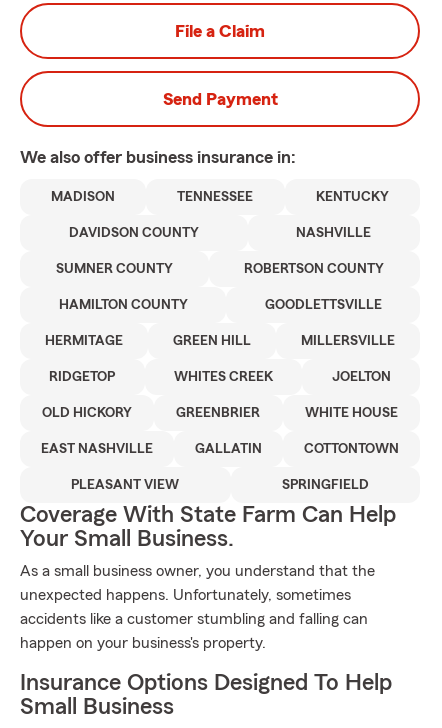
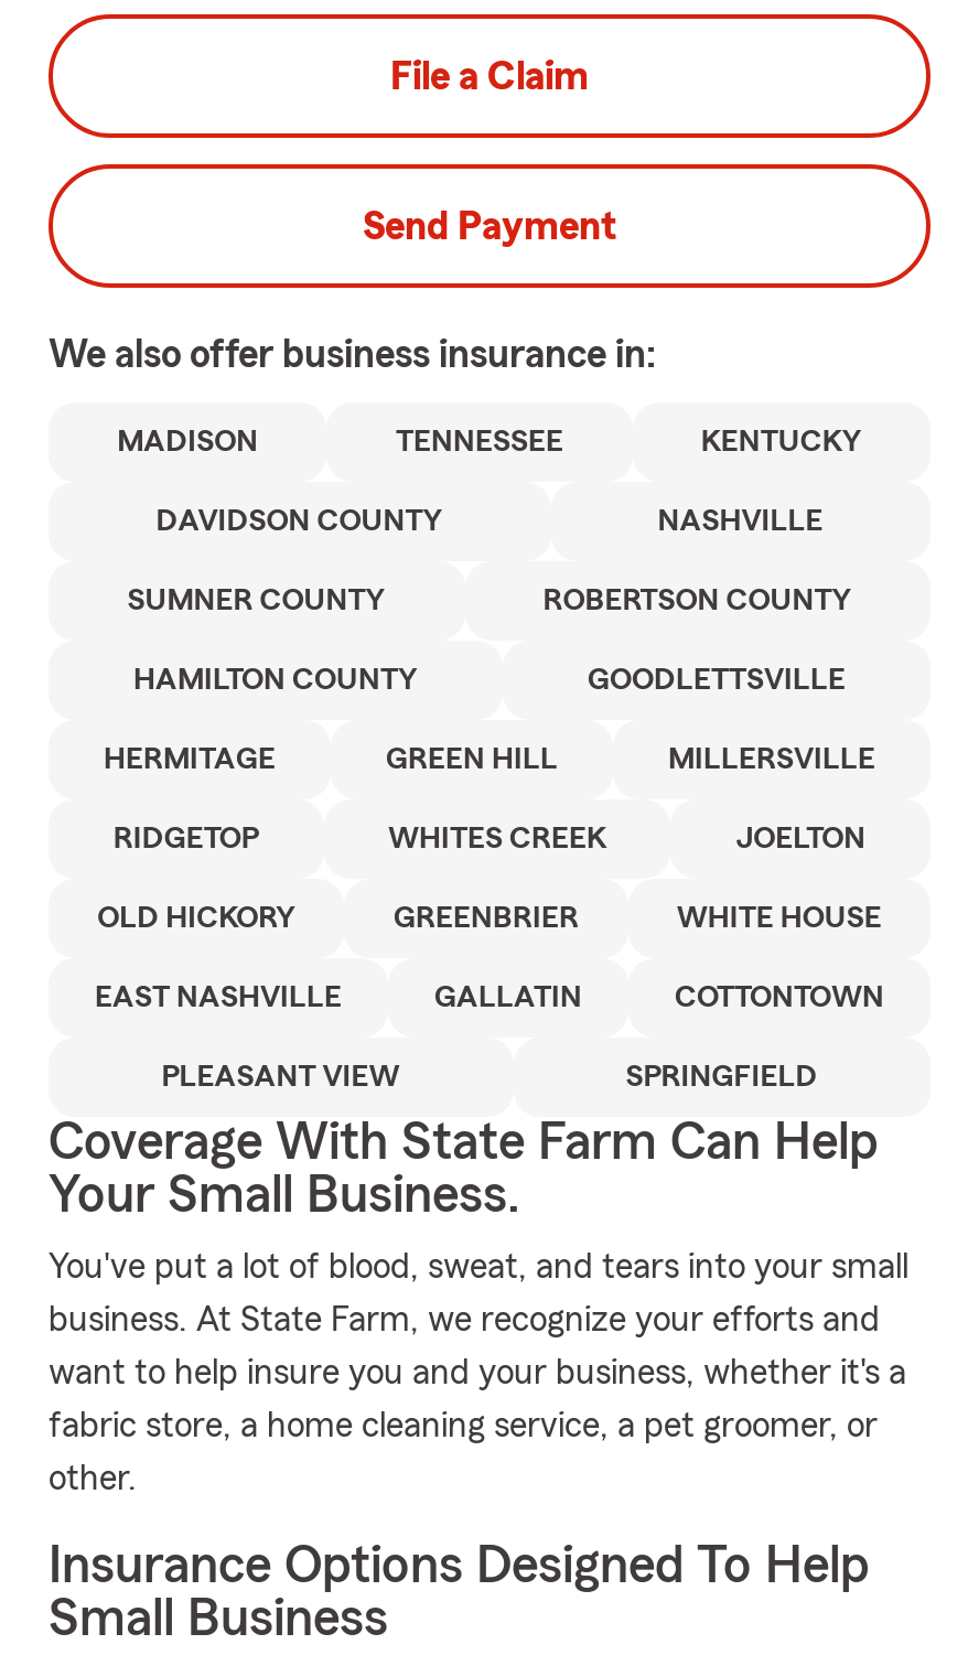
- As a small business owner, you understand that the
- unexpected happens. Unfortunately, sometimes
- accidents like a customer stumbling and falling can
- happen on your business's property.
+ You've put a lot of blood, sweat, and tears into your small
+ business. At State Farm, we recognize your efforts and
+ want to help insure you and your business, whether it's a
+ fabric store, a home cleaning service, a pet groomer, or
+ other.
